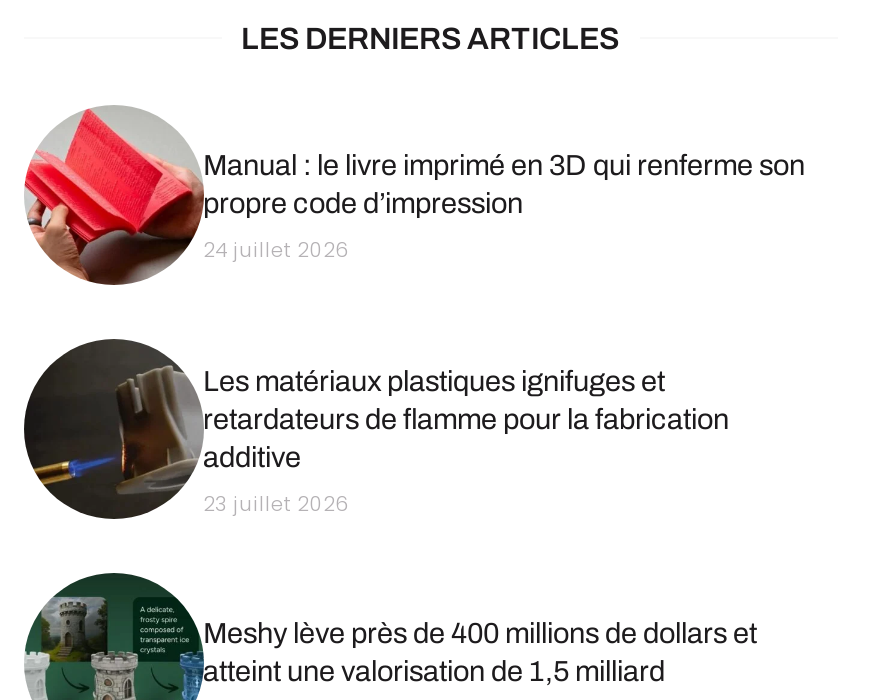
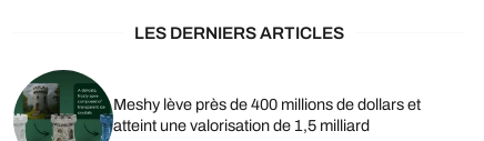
- [image]
- Manual : le livre imprimé en 3D qui renferme son
- propre code d’impression
- 24 juillet 2026

- [image]
- Les matériaux plastiques ignifuges et
- retardateurs de flamme pour la fabrication
- additive
- 23 juillet 2026
